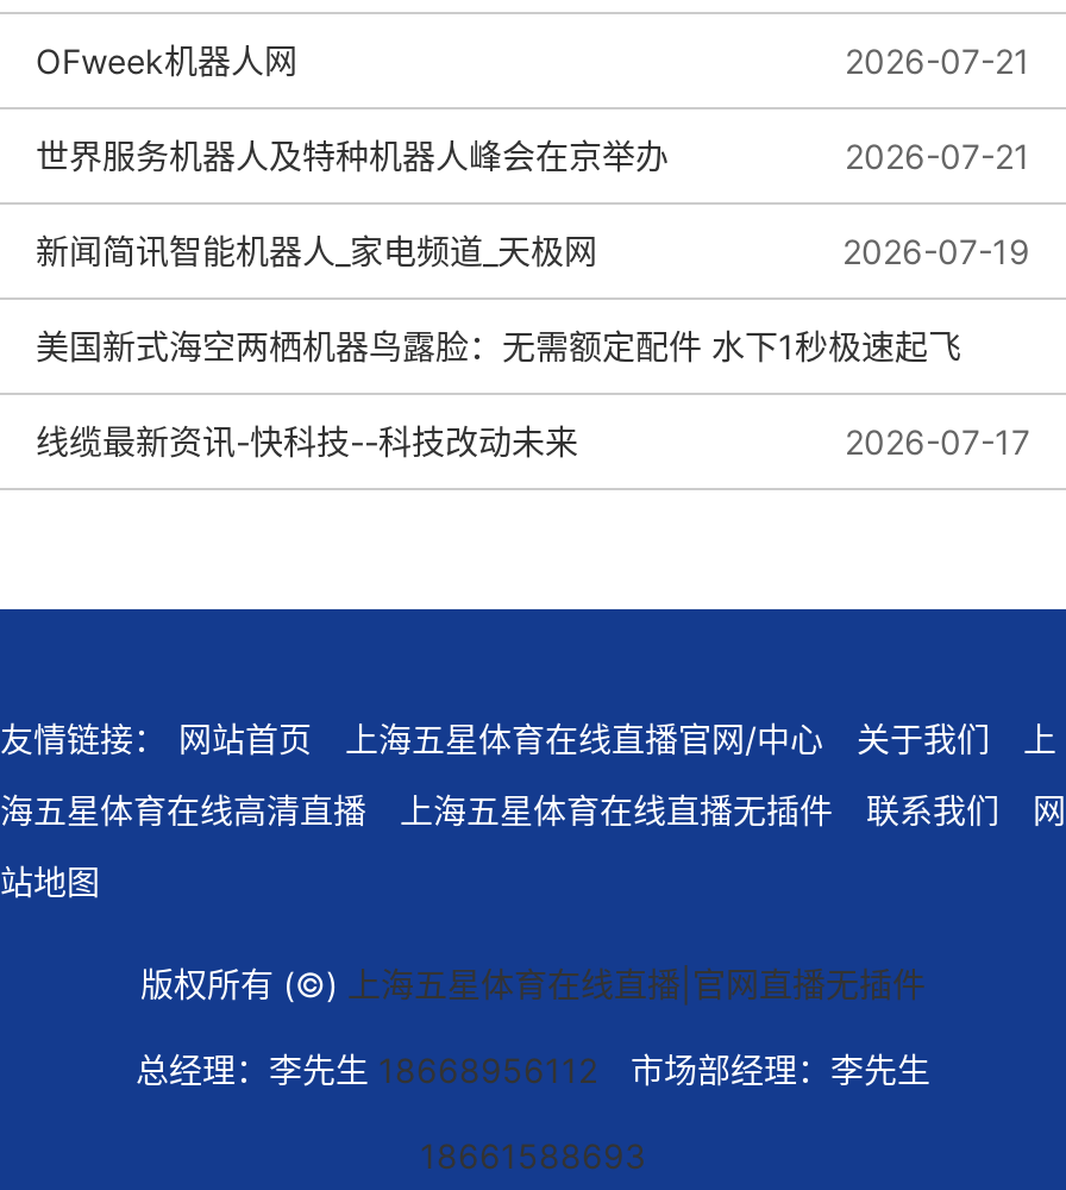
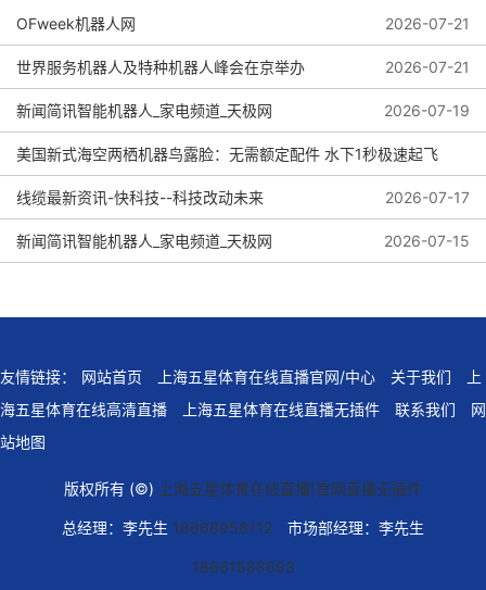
+ 新闻简讯智能机器人_家电频道_天极网
+ 2026-07-15
